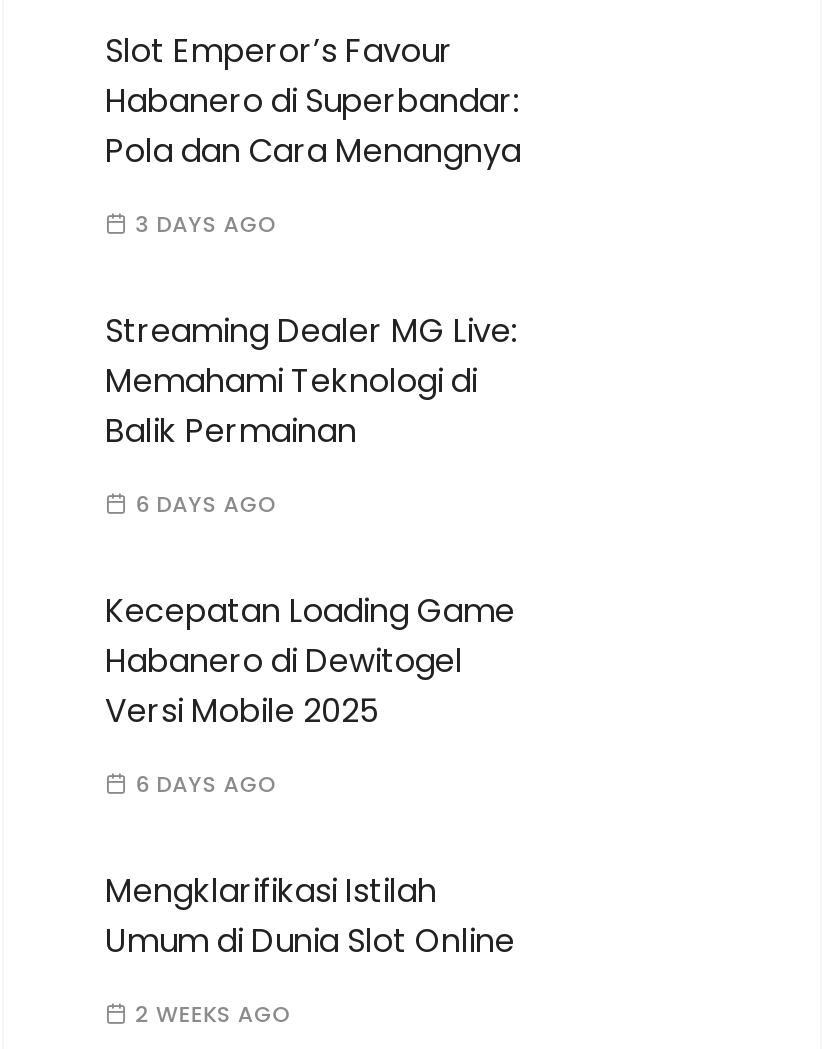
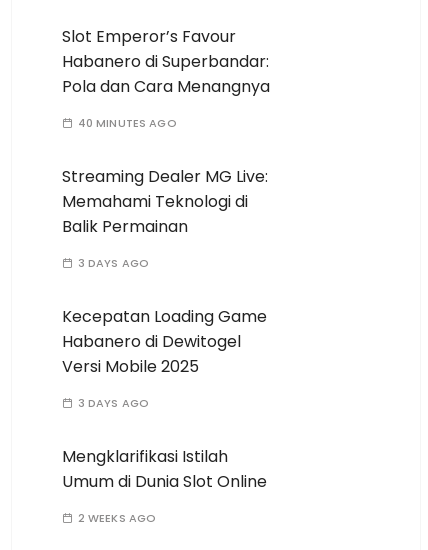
- 3 DAYS AGO
+ 40 MINUTES AGO

- 6 DAYS AGO
+ 3 DAYS AGO

- 6 DAYS AGO
+ 3 DAYS AGO
